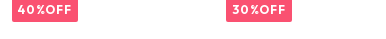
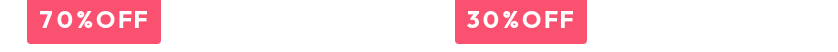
- 40%OFF
+ 70%OFF
